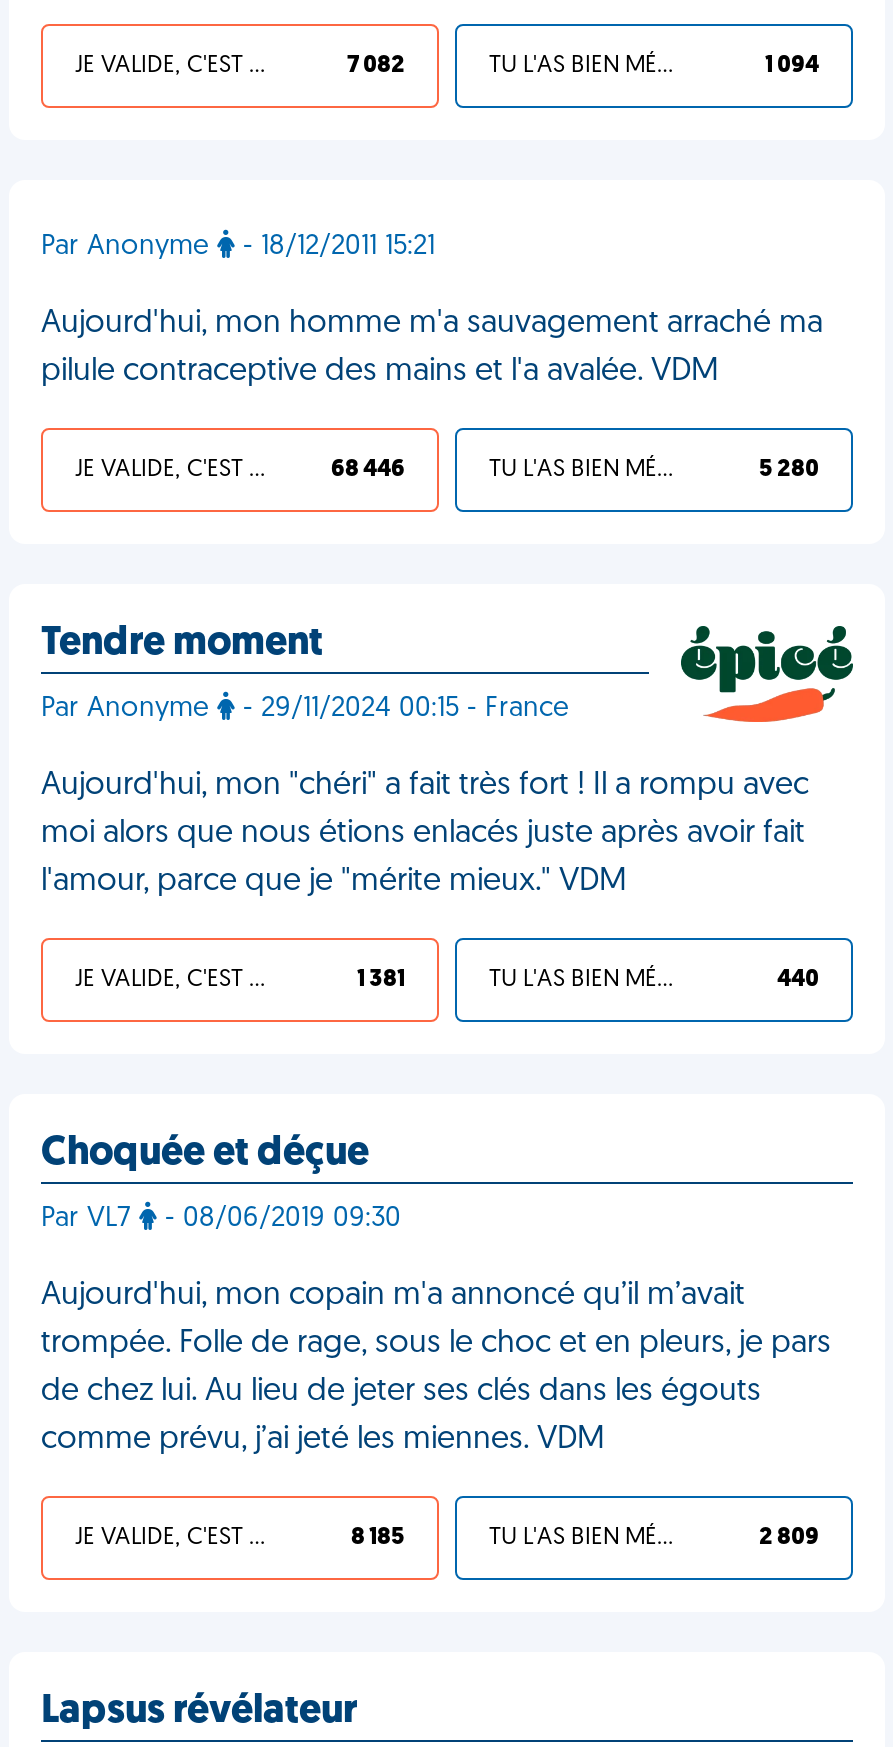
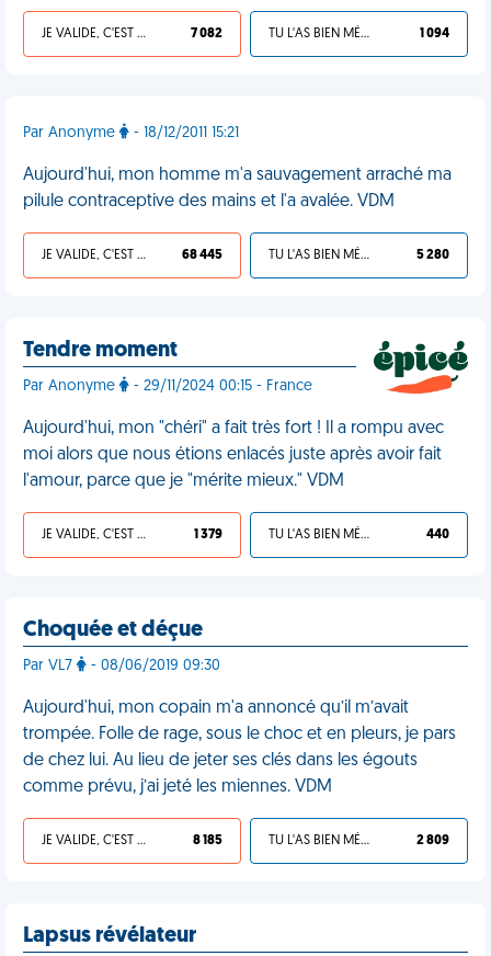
- 68 446
+ 68 445

- 1 381
+ 1 379
